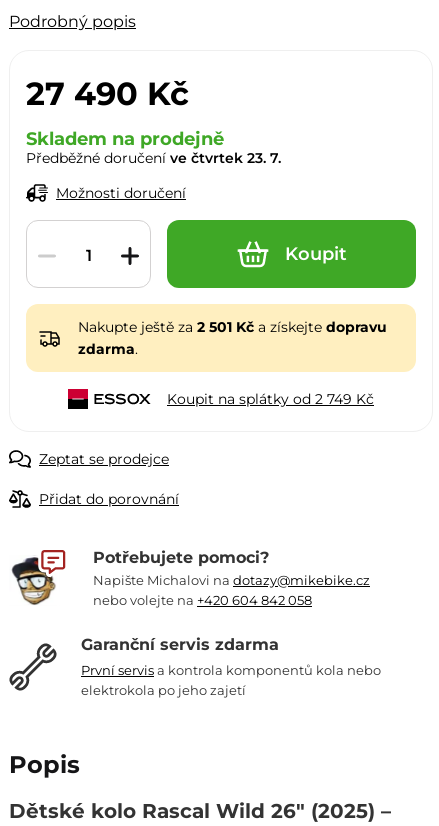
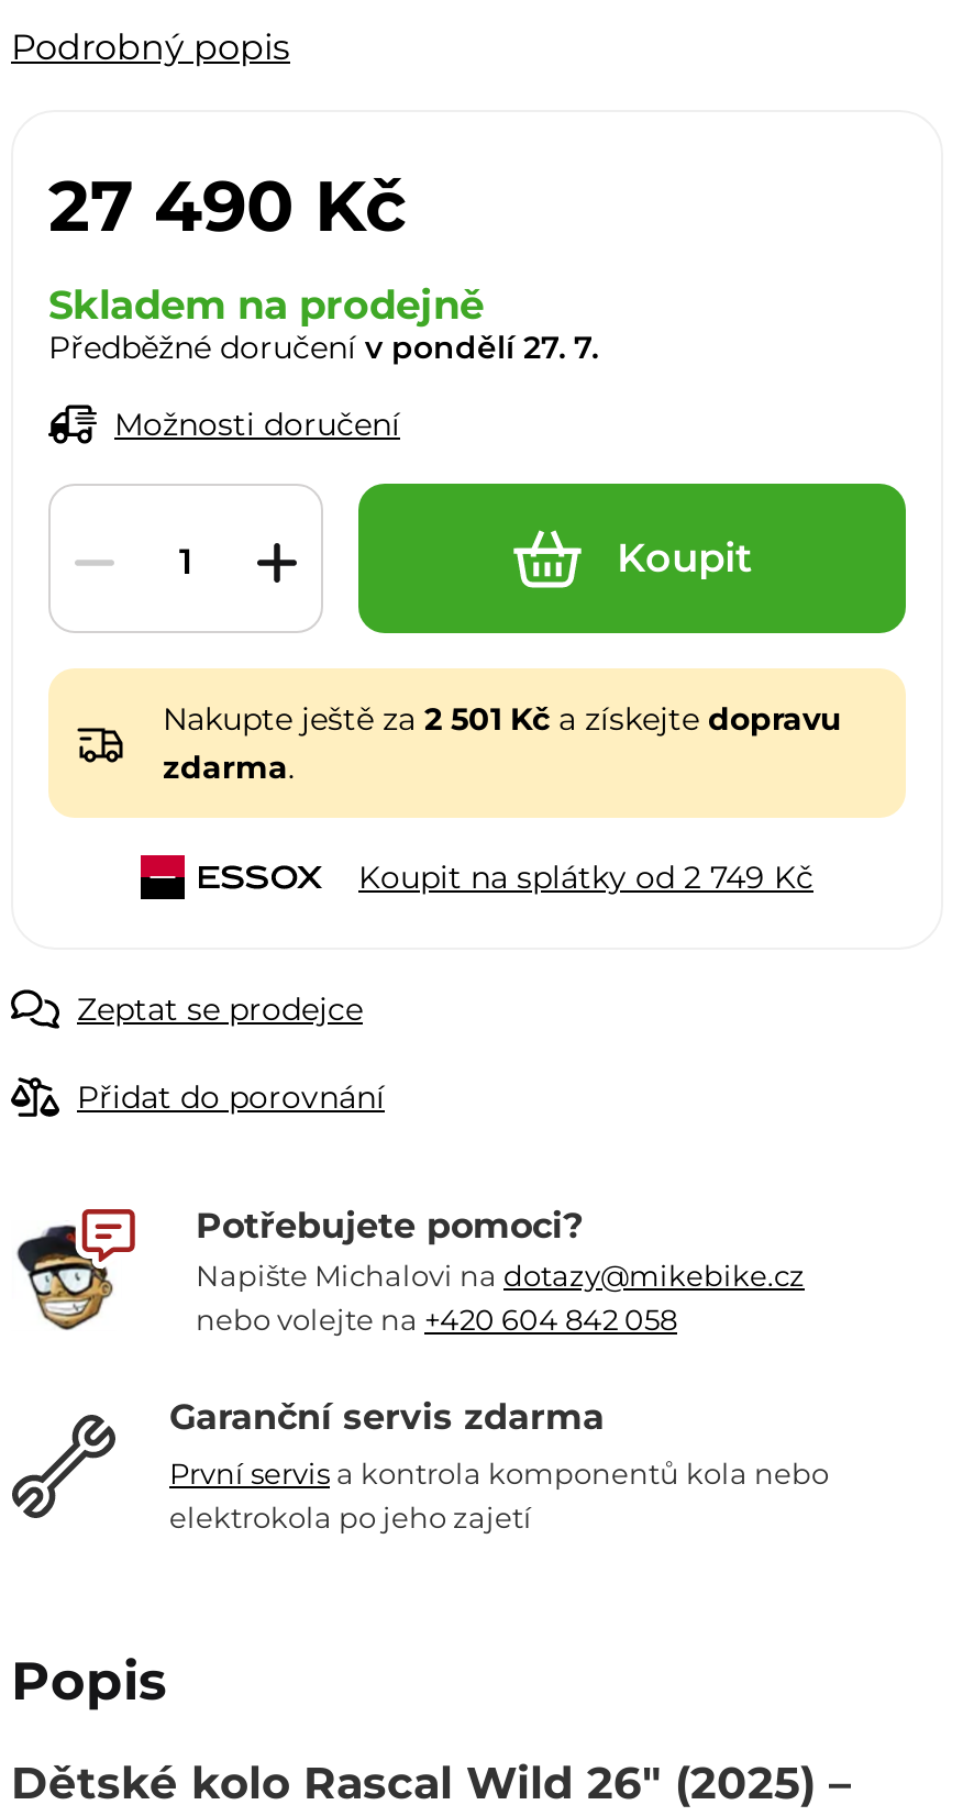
- Předběžné doručení ve čtvrtek 23. 7.
+ Předběžné doručení v pondělí 27. 7.
